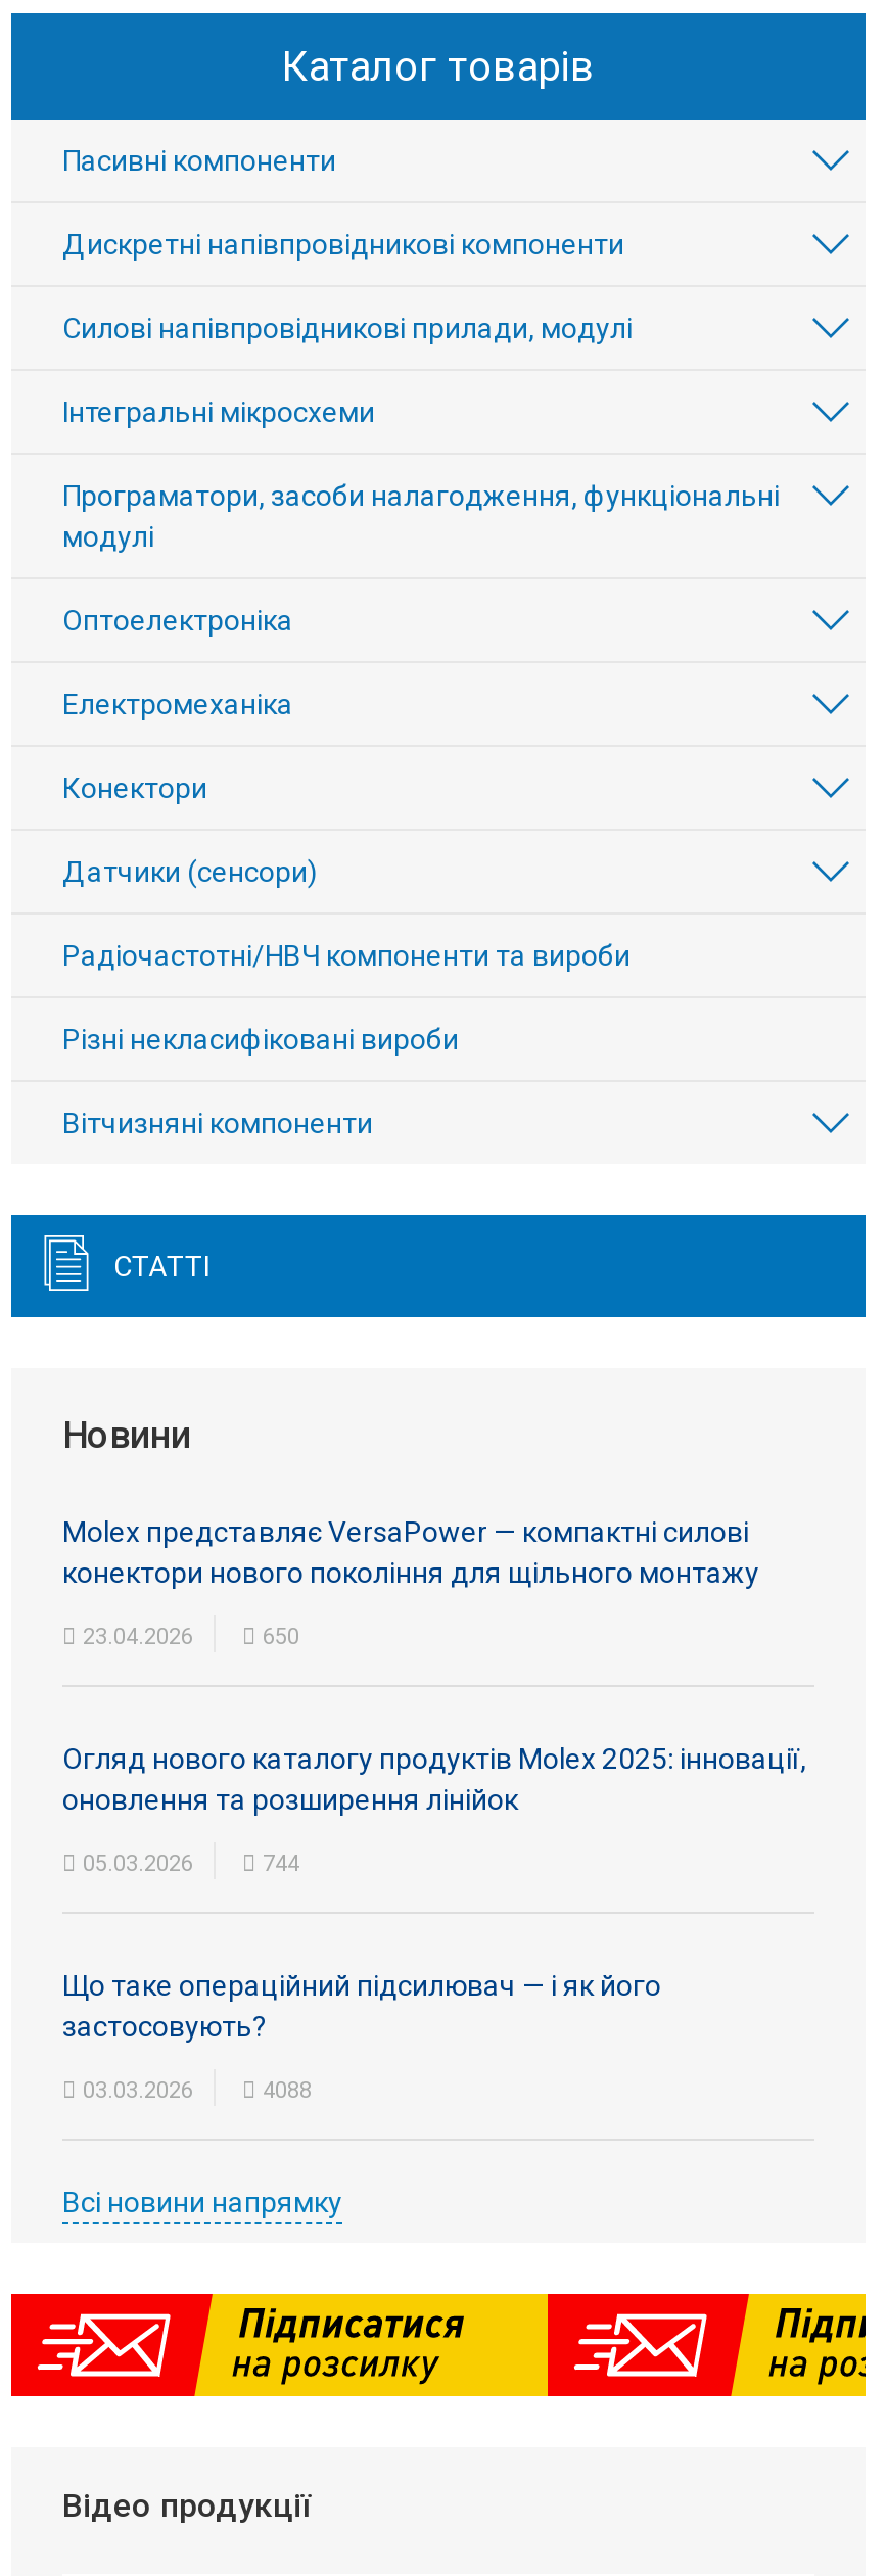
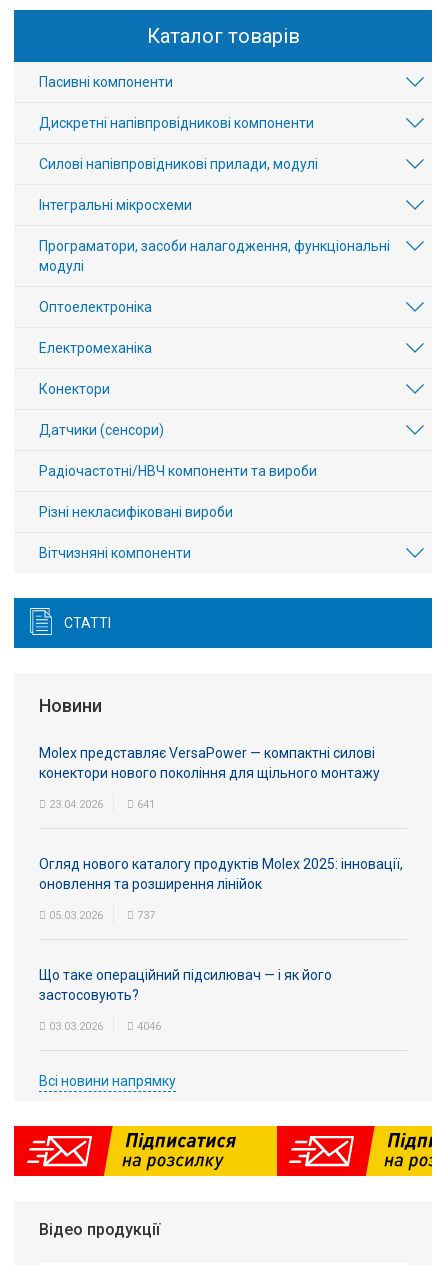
- 650
+ 641

- 744
+ 737

- 4088
+ 4046
